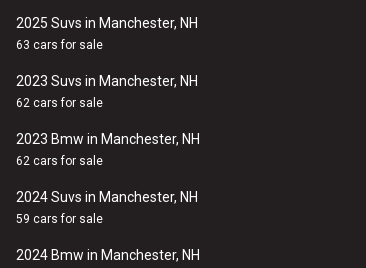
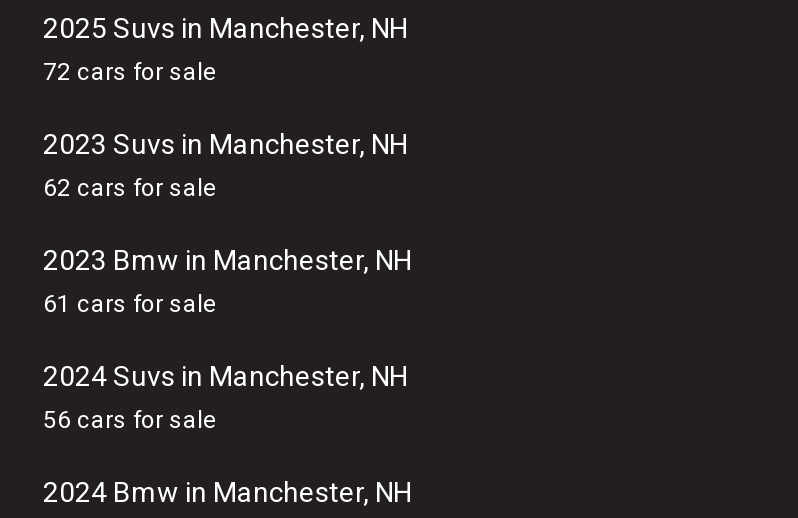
- 63 cars for sale
+ 72 cars for sale

- 62 cars for sale
+ 61 cars for sale

- 59 cars for sale
+ 56 cars for sale
